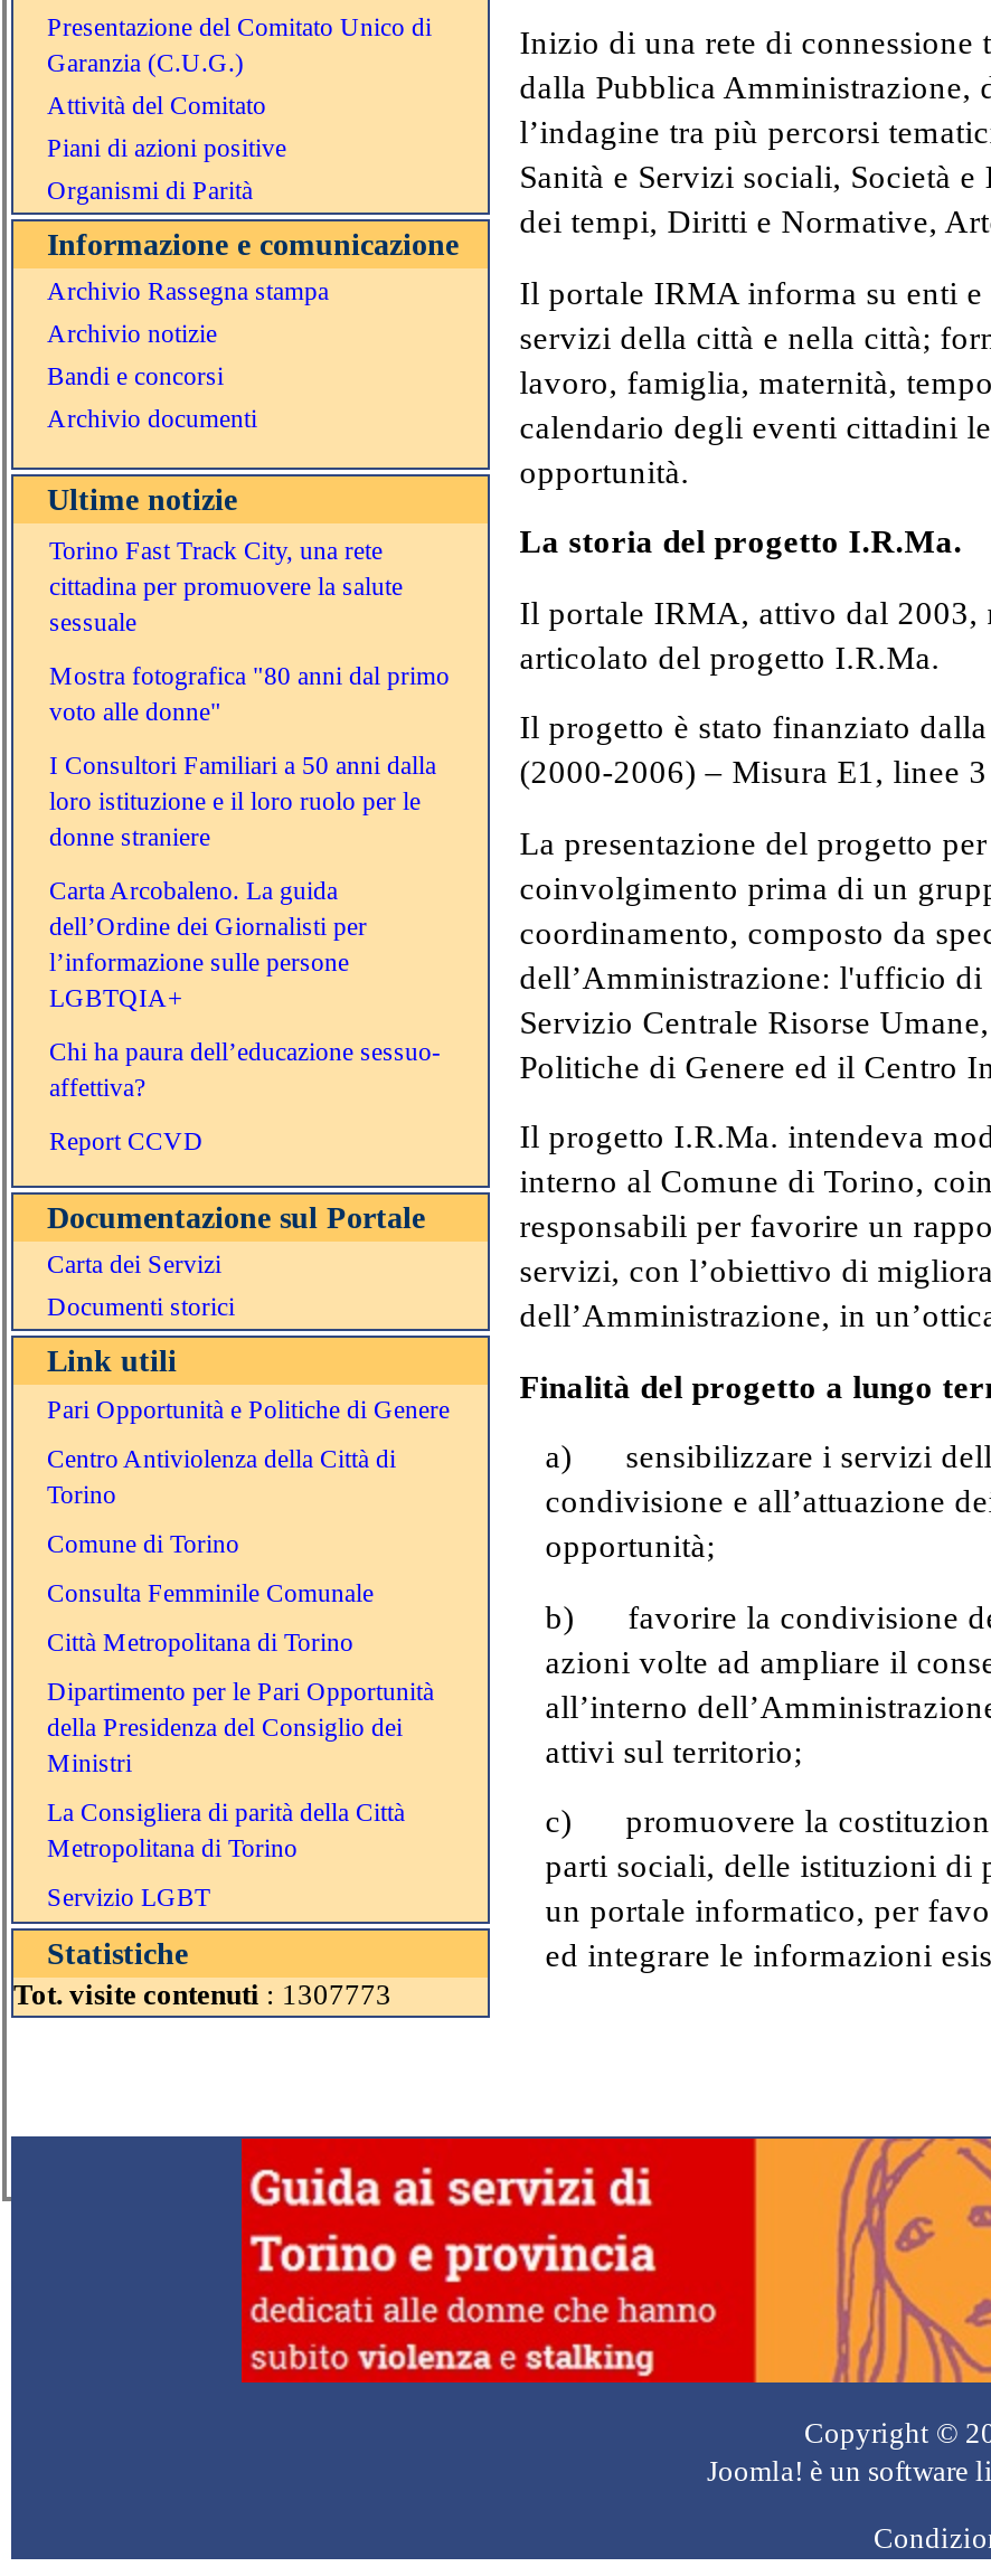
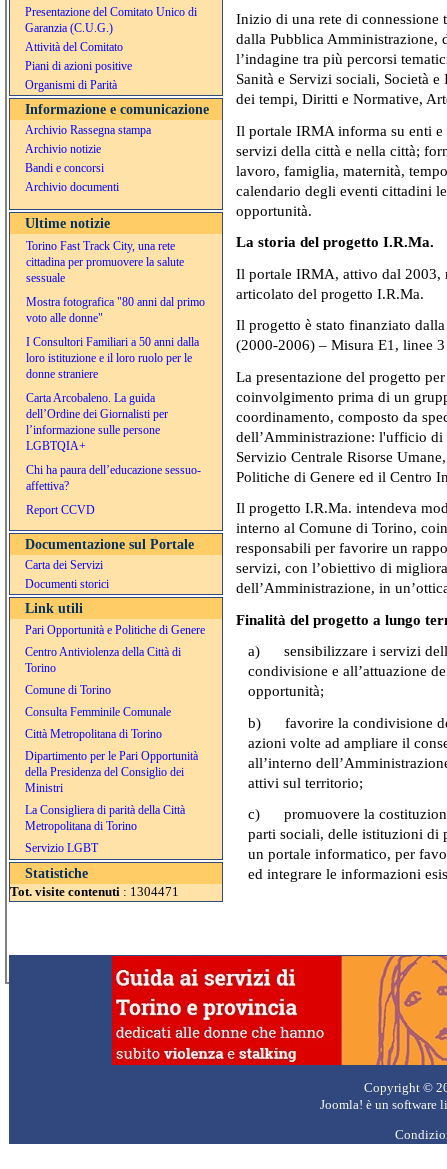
- Tot. visite contenuti: 1307773
+ Tot. visite contenuti: 1304471
